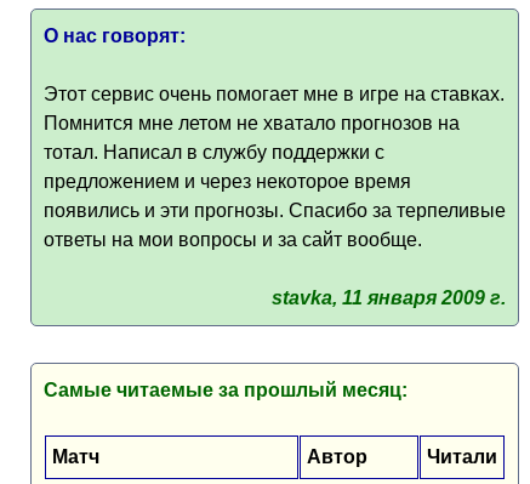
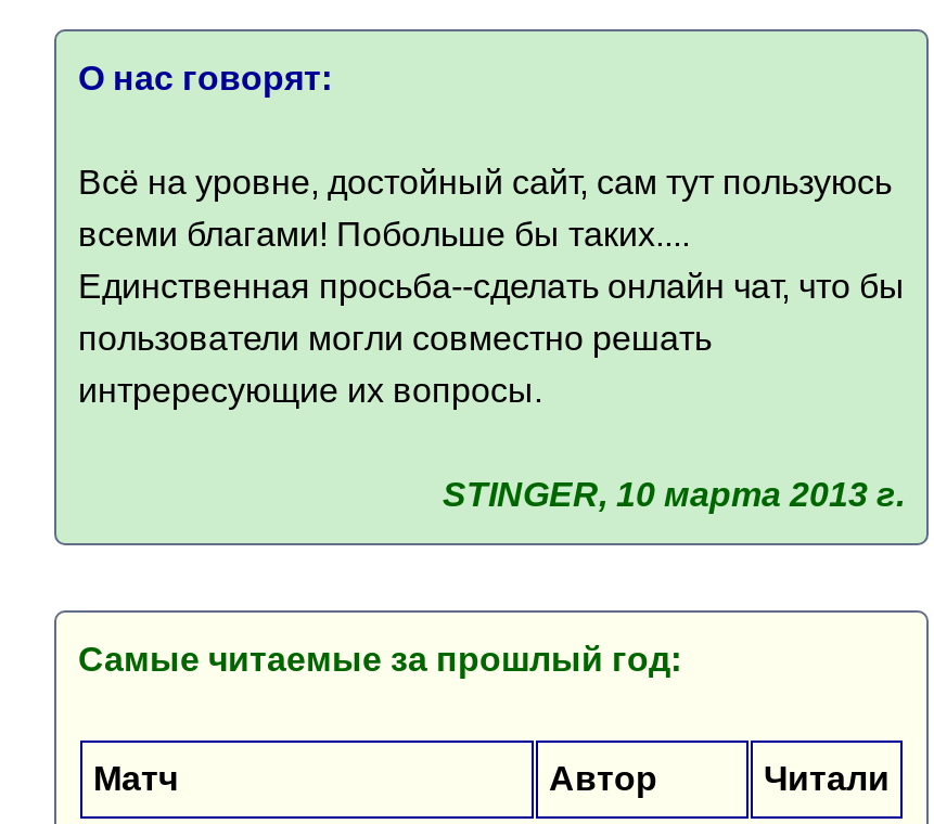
- Этот сервис очень помогает мне в игре на ставках.
- Помнится мне летом не хватало прогнозов на
- тотал. Написал в службу поддержки с
- предложением и через некоторое время
- появились и эти прогнозы. Спасибо за терпеливые
- ответы на мои вопросы и за сайт вообще.
+ Всё на уровне, достойный сайт, сам тут пользуюсь
+ всеми благами! Побольше бы таких....
+ Единственная просьба--сделать онлайн чат, что бы
+ пользователи могли совместно решать
+ интрересующие их вопросы.

- stavka, 11 января 2009 г.
+ STINGER, 10 марта 2013 г.

- Самые читаемые за прошлый месяц:
+ Самые читаемые за прошлый год:
